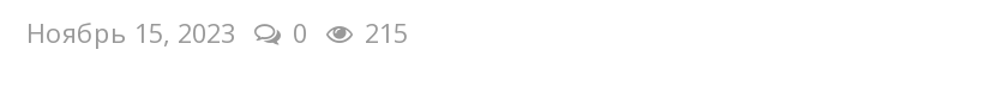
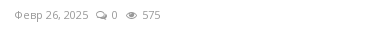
- Ноябрь 15, 2023
+ Февр 26, 2025

- 215
+ 575
